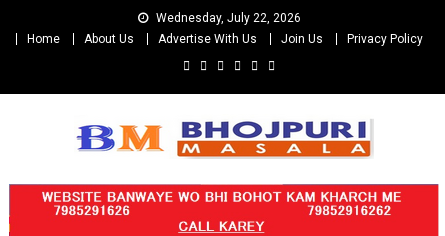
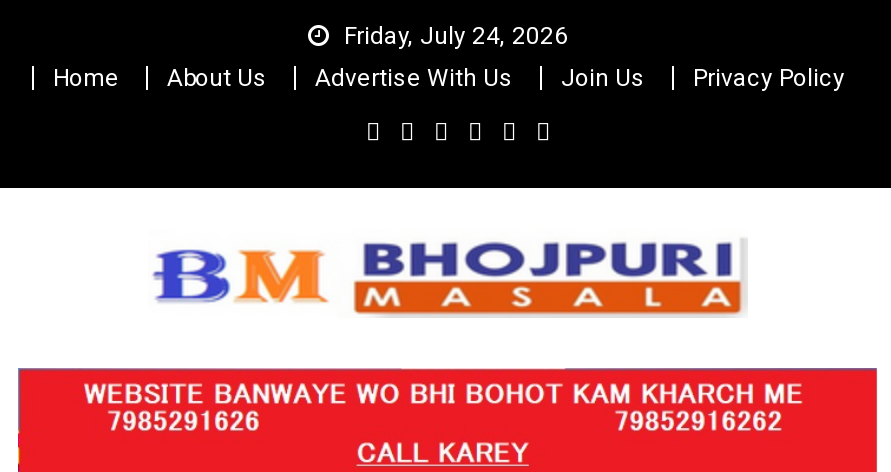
- Wednesday, July 22, 2026
+ Friday, July 24, 2026
